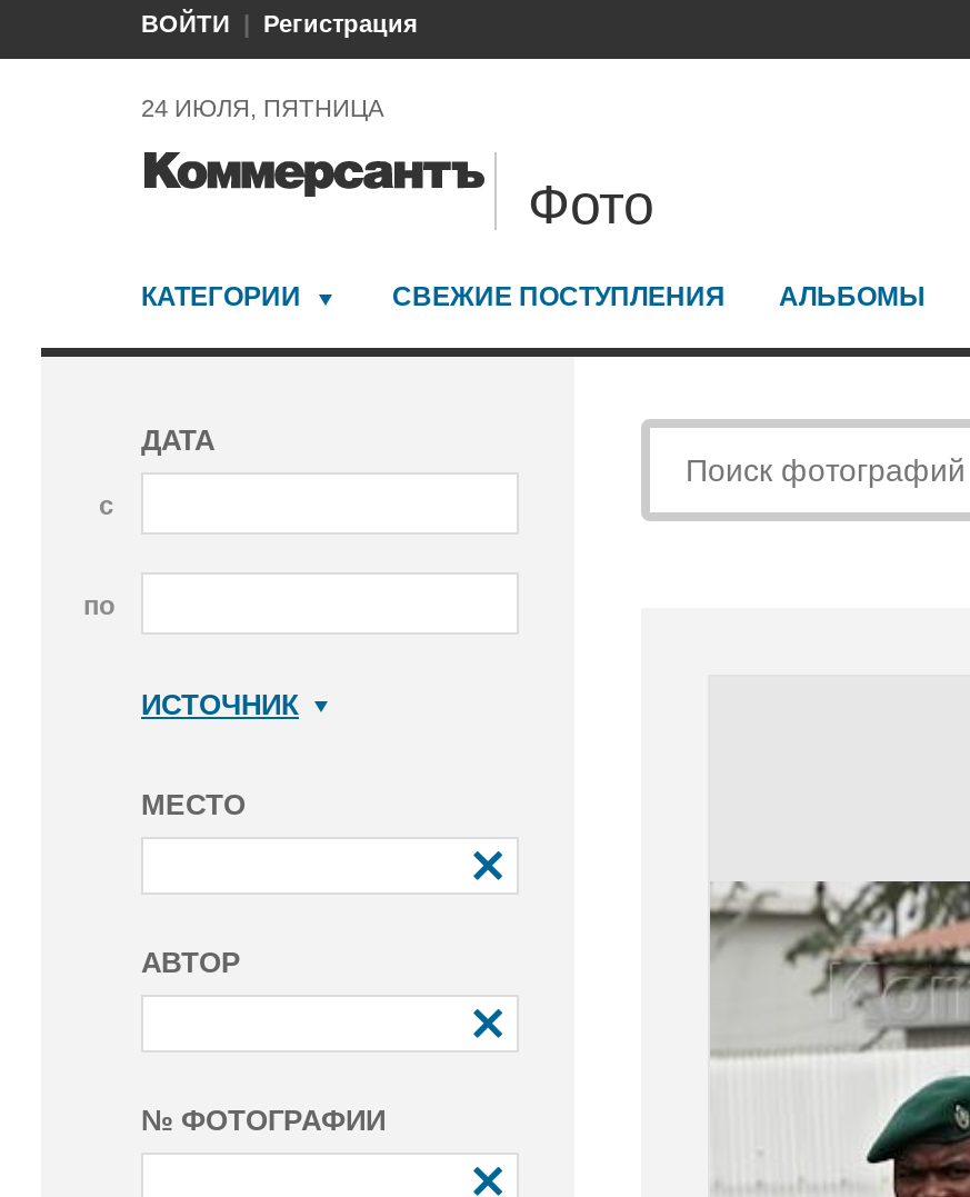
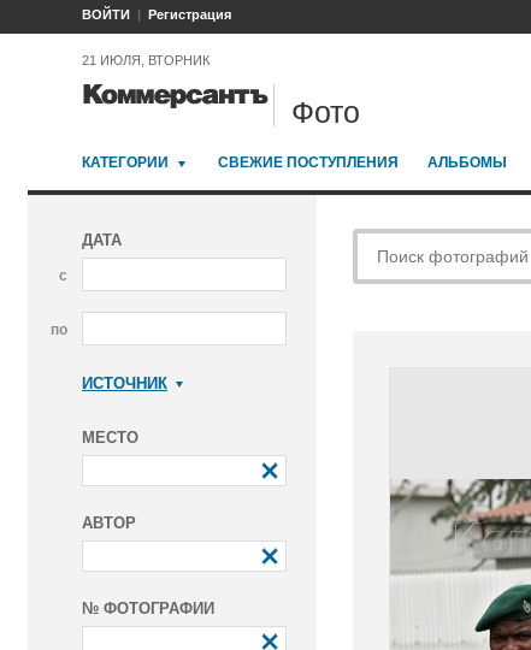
- 24 ИЮЛЯ, ПЯТНИЦА
+ 21 ИЮЛЯ, ВТОРНИК
